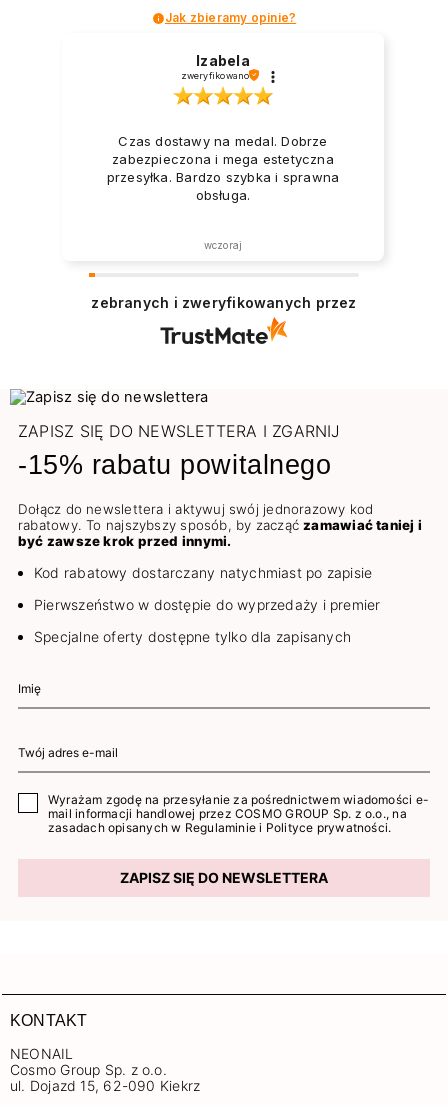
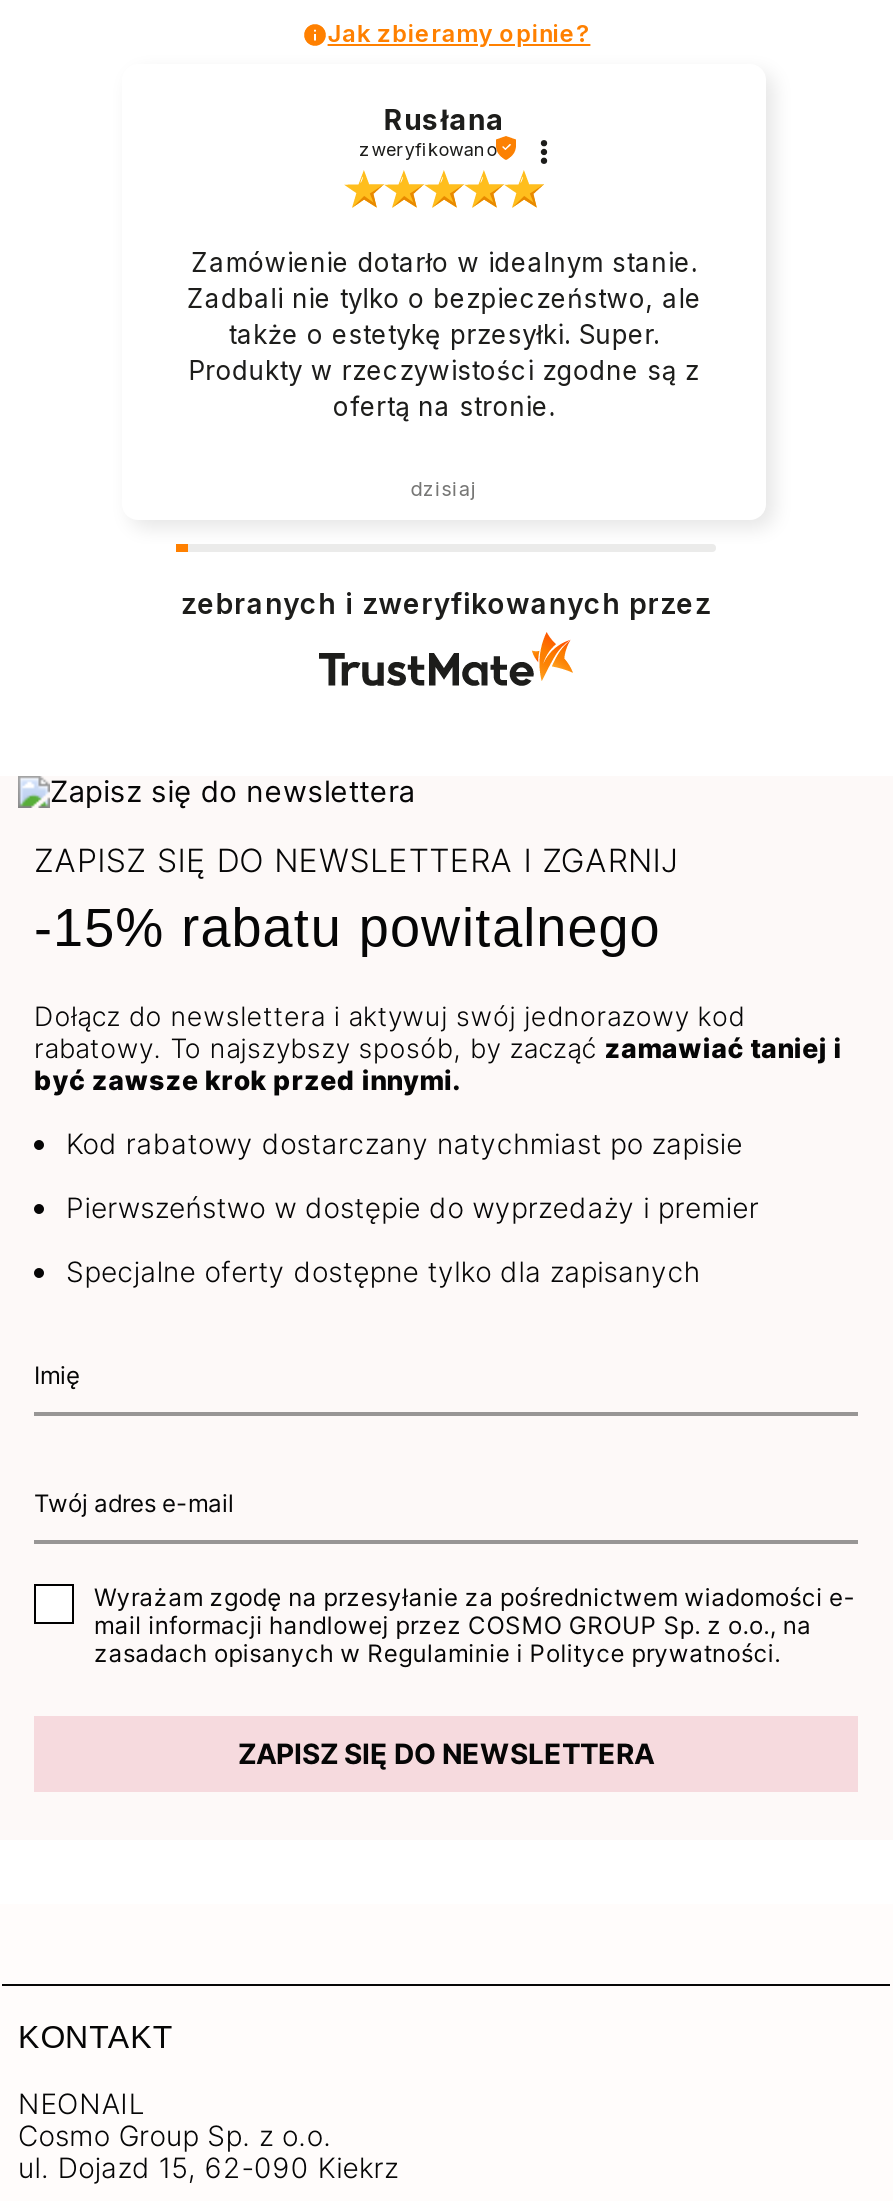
- Izabela
+ Rusłana

- Czas dostawy na medal. Dobrze
- zabezpieczona i mega estetyczna
- przesyłka. Bardzo szybka i sprawna
- obsługa.
+ Zamówienie dotarło w idealnym stanie.
+ Zadbali nie tylko o bezpieczeństwo, ale
+ także o estetykę przesyłki. Super.
+ Produkty w rzeczywistości zgodne są z
+ ofertą na stronie.

- wczoraj
+ dzisiaj
